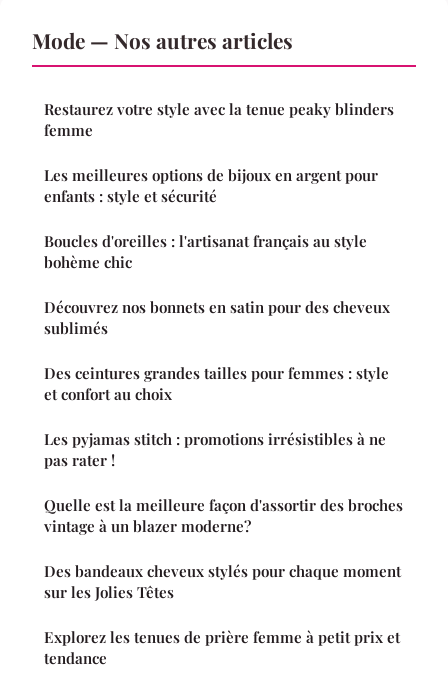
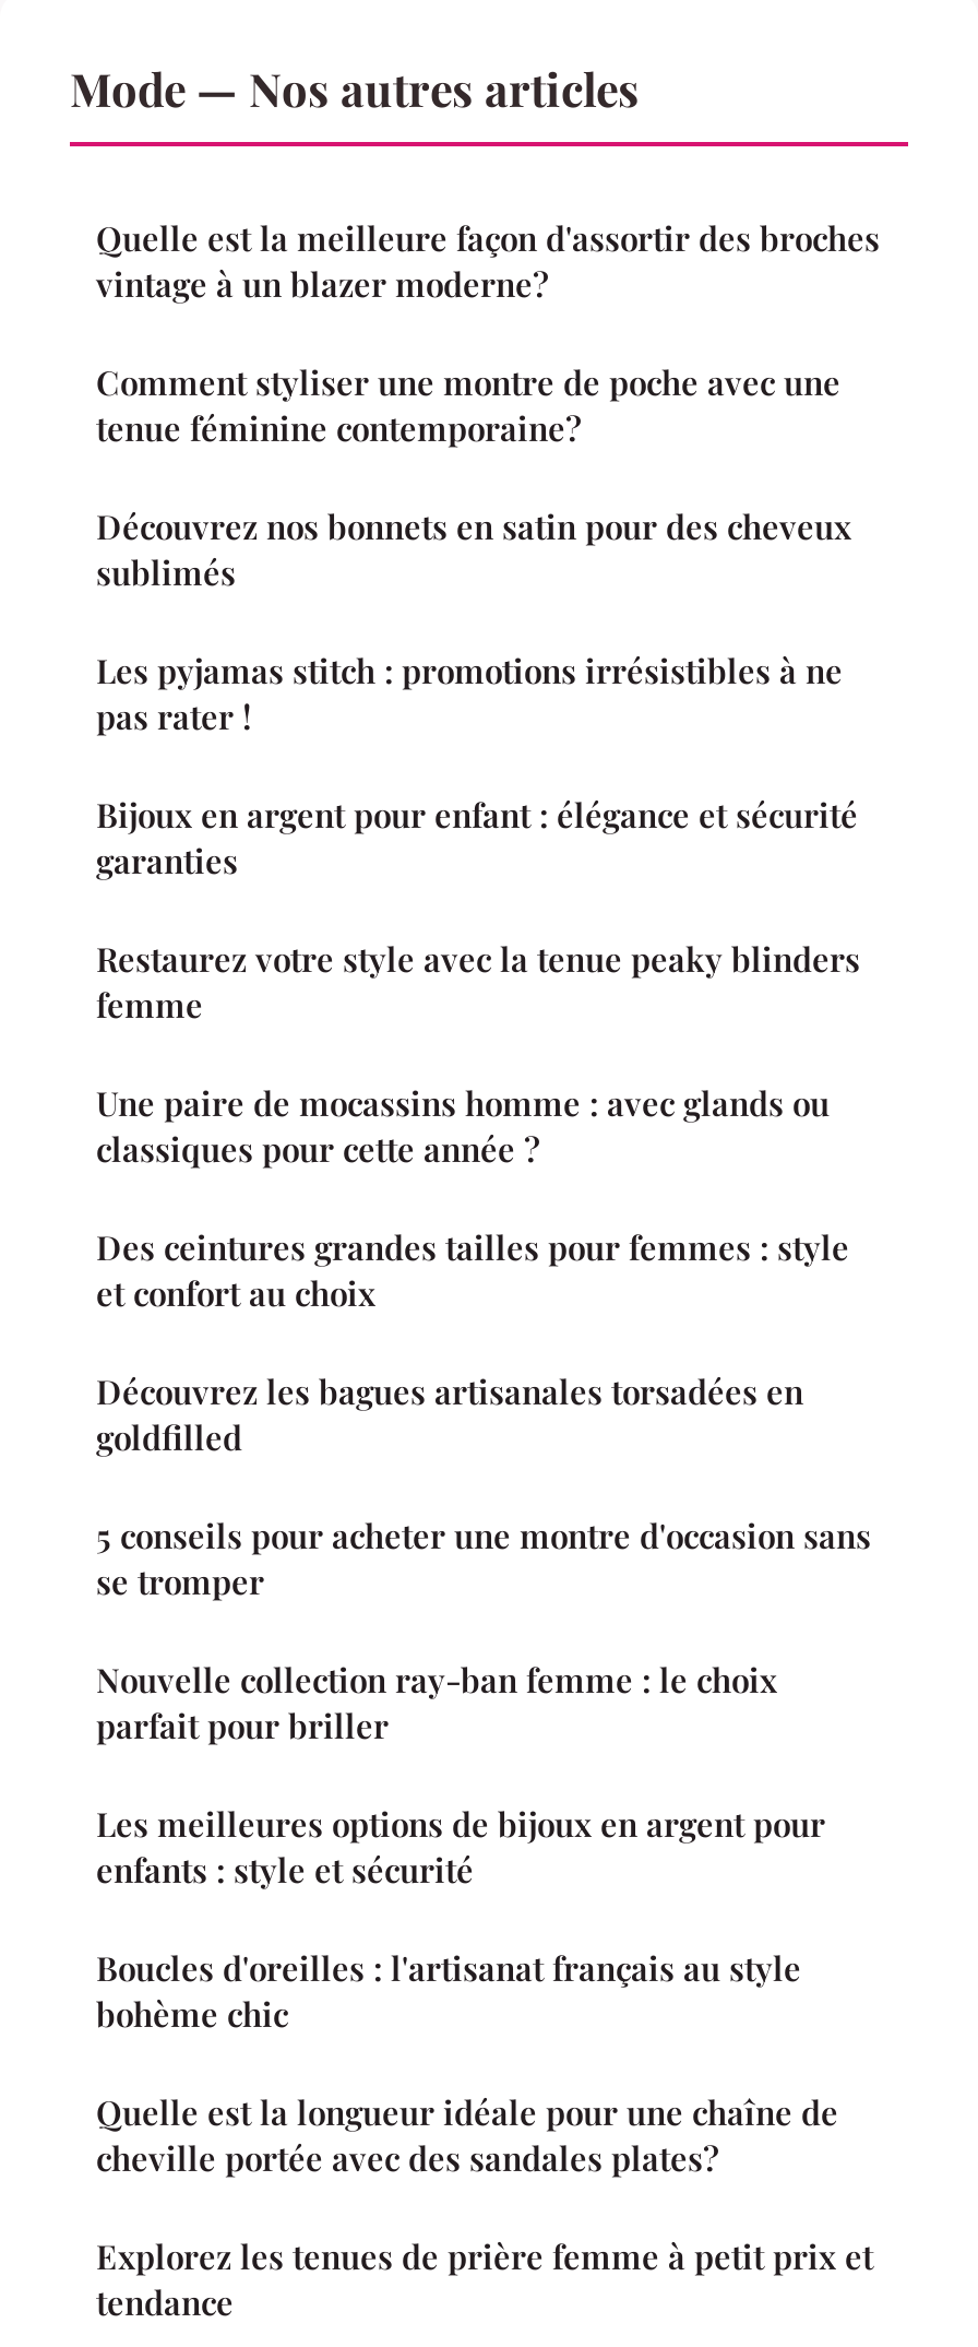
+ Comment styliser une montre de poche avec une
+ tenue féminine contemporaine?
+ Bijoux en argent pour enfant : élégance et sécurité
+ garanties

+ Une paire de mocassins homme : avec glands ou
+ classiques pour cette année ?
+ Découvrez les bagues artisanales torsadées en
+ goldfilled
+ 5 conseils pour acheter une montre d'occasion sans
+ se tromper
+ Nouvelle collection ray-ban femme : le choix
+ parfait pour briller

moved down: Les meilleures options de bijoux en argent pour | enfants : style et sécurité | Boucles d'oreilles : l'artisanat français au style | bohème chic

moved up: Découvrez nos bonnets en satin pour des cheveux | sublimés

moved up: Des ceintures grandes tailles pour femmes : style | et confort au choix

moved up: Les pyjamas stitch : promotions irrésistibles à ne | pas rater ! | Quelle est la meilleure façon d'assortir des broches | vintage à un blazer moderne?

- Des bandeaux cheveux stylés pour chaque moment
- sur les Jolies Têtes
+ Quelle est la longueur idéale pour une chaîne de
+ cheville portée avec des sandales plates?
